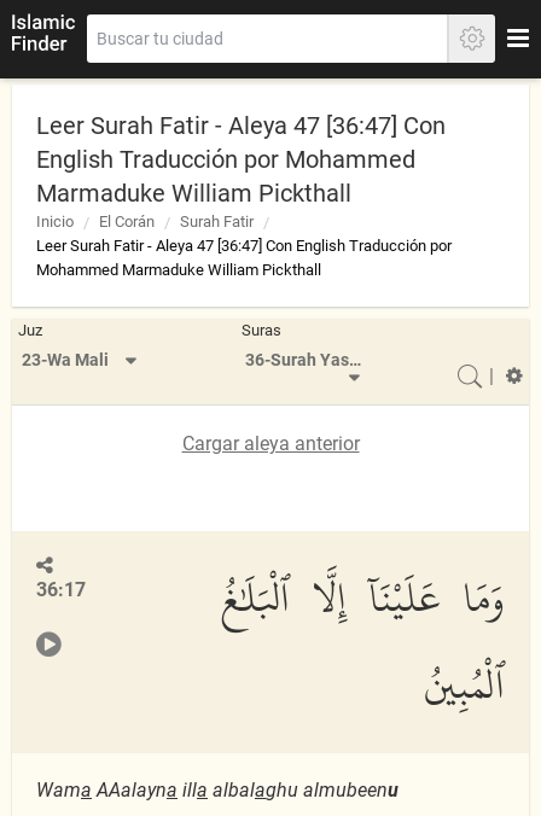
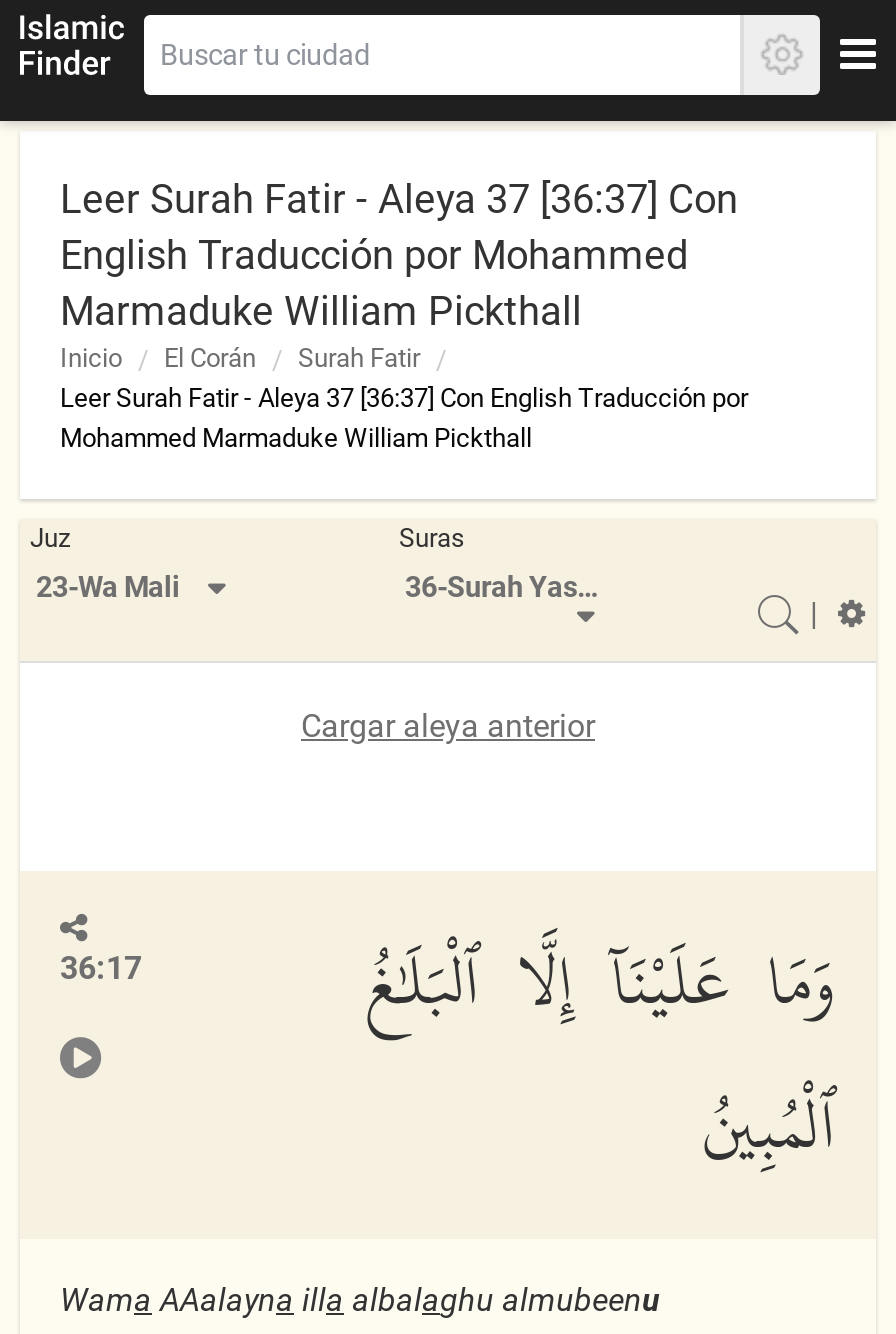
- Leer Surah Fatir - Aleya 47 [36:47] Con
+ Leer Surah Fatir - Aleya 37 [36:37] Con

- Leer Surah Fatir - Aleya 47 [36:47] Con English Traducción por
+ Leer Surah Fatir - Aleya 37 [36:37] Con English Traducción por
